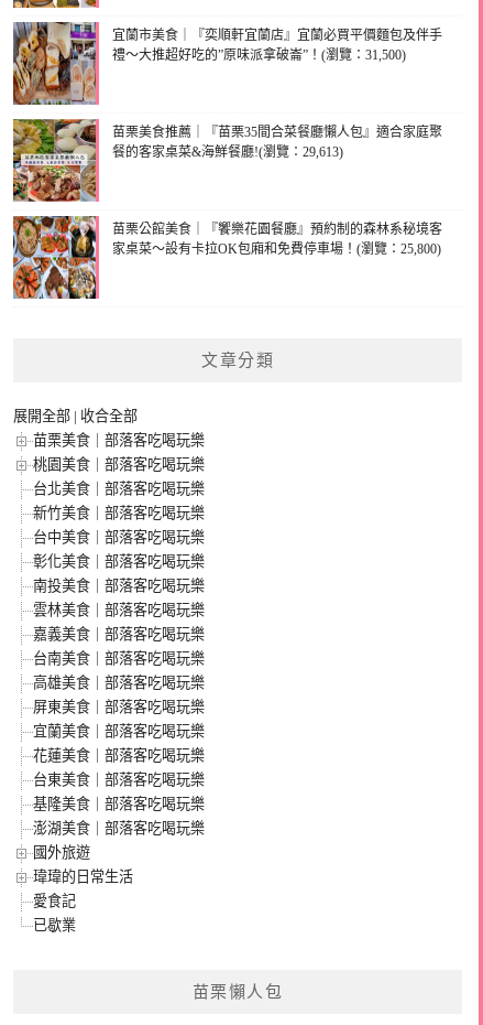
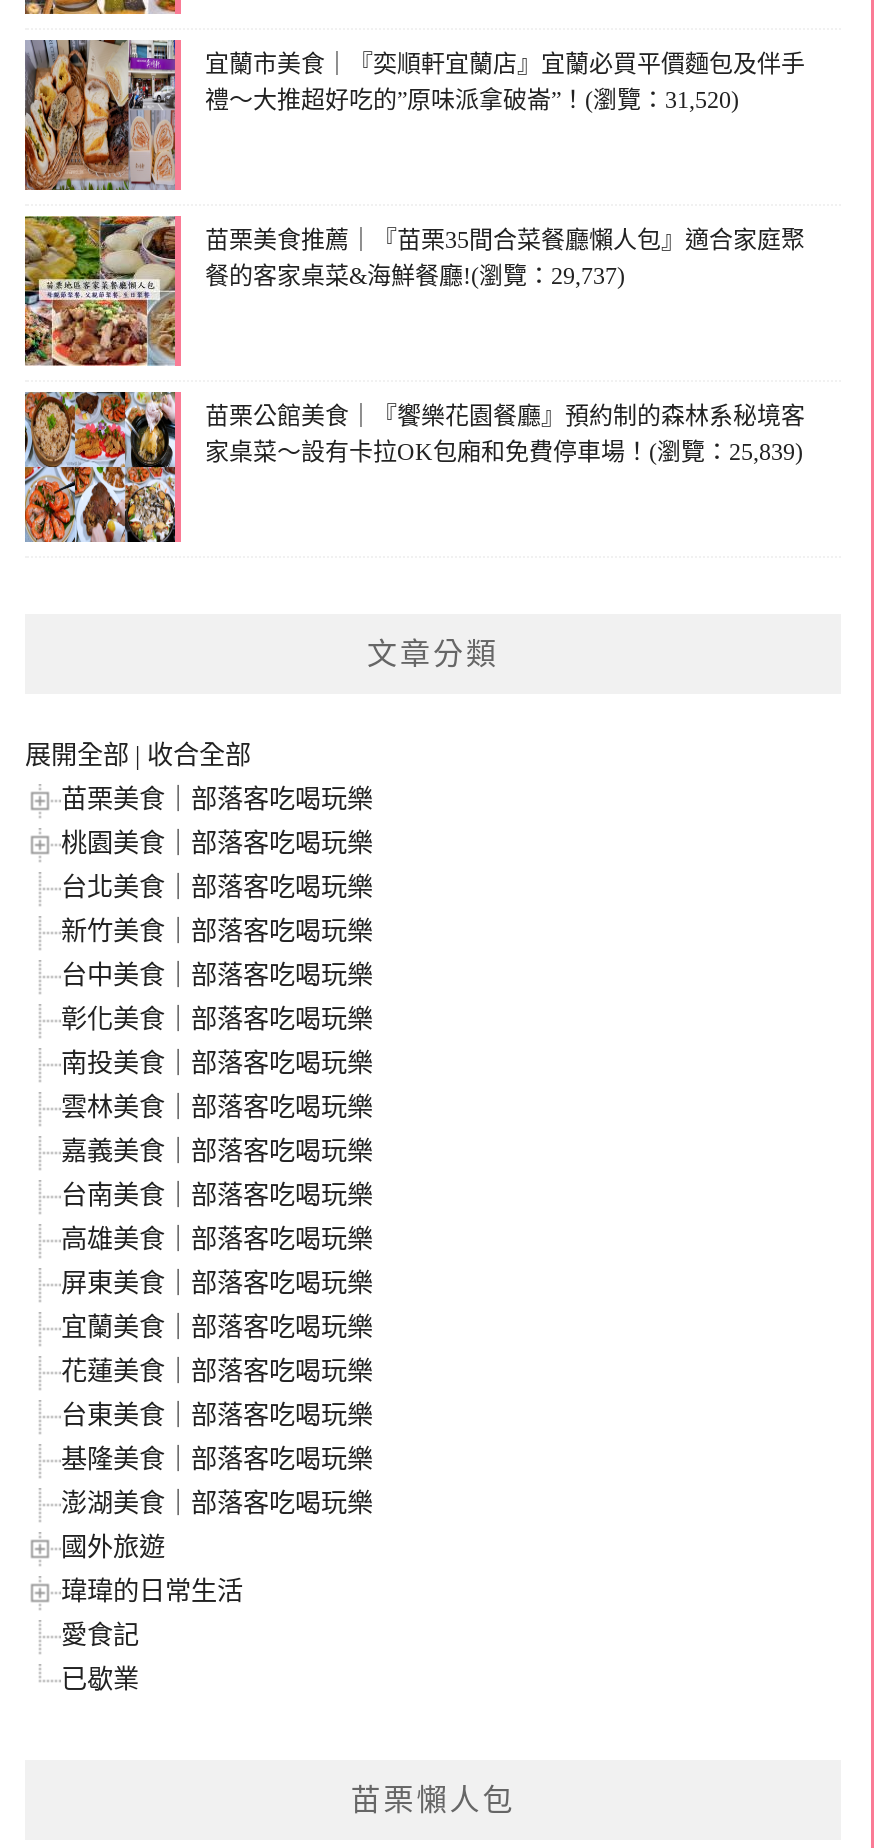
- 禮～大推超好吃的”原味派拿破崙”！(瀏覽：31,500)
+ 禮～大推超好吃的”原味派拿破崙”！(瀏覽：31,520)

- 餐的客家桌菜&海鮮餐廳!(瀏覽：29,613)
+ 餐的客家桌菜&海鮮餐廳!(瀏覽：29,737)

- 家桌菜～設有卡拉OK包廂和免費停車場！(瀏覽：25,800)
+ 家桌菜～設有卡拉OK包廂和免費停車場！(瀏覽：25,839)
